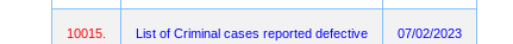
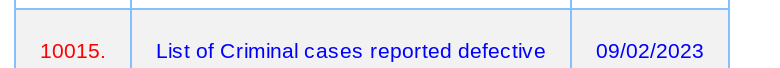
- 07/02/2023
+ 09/02/2023
